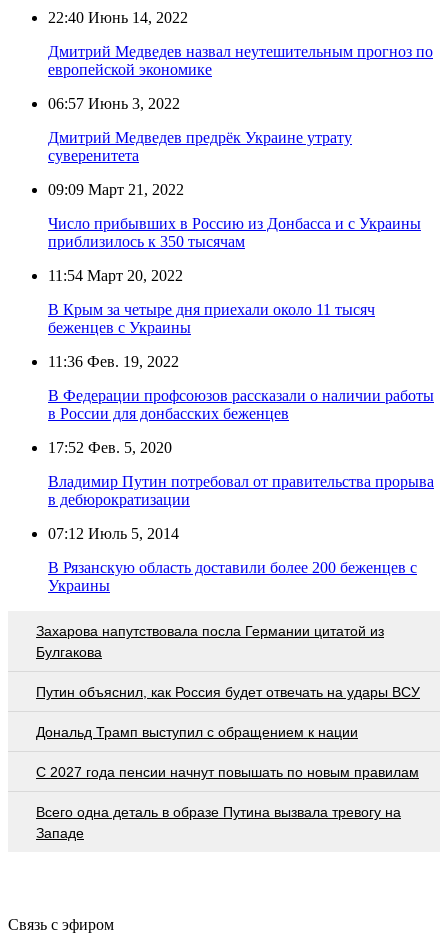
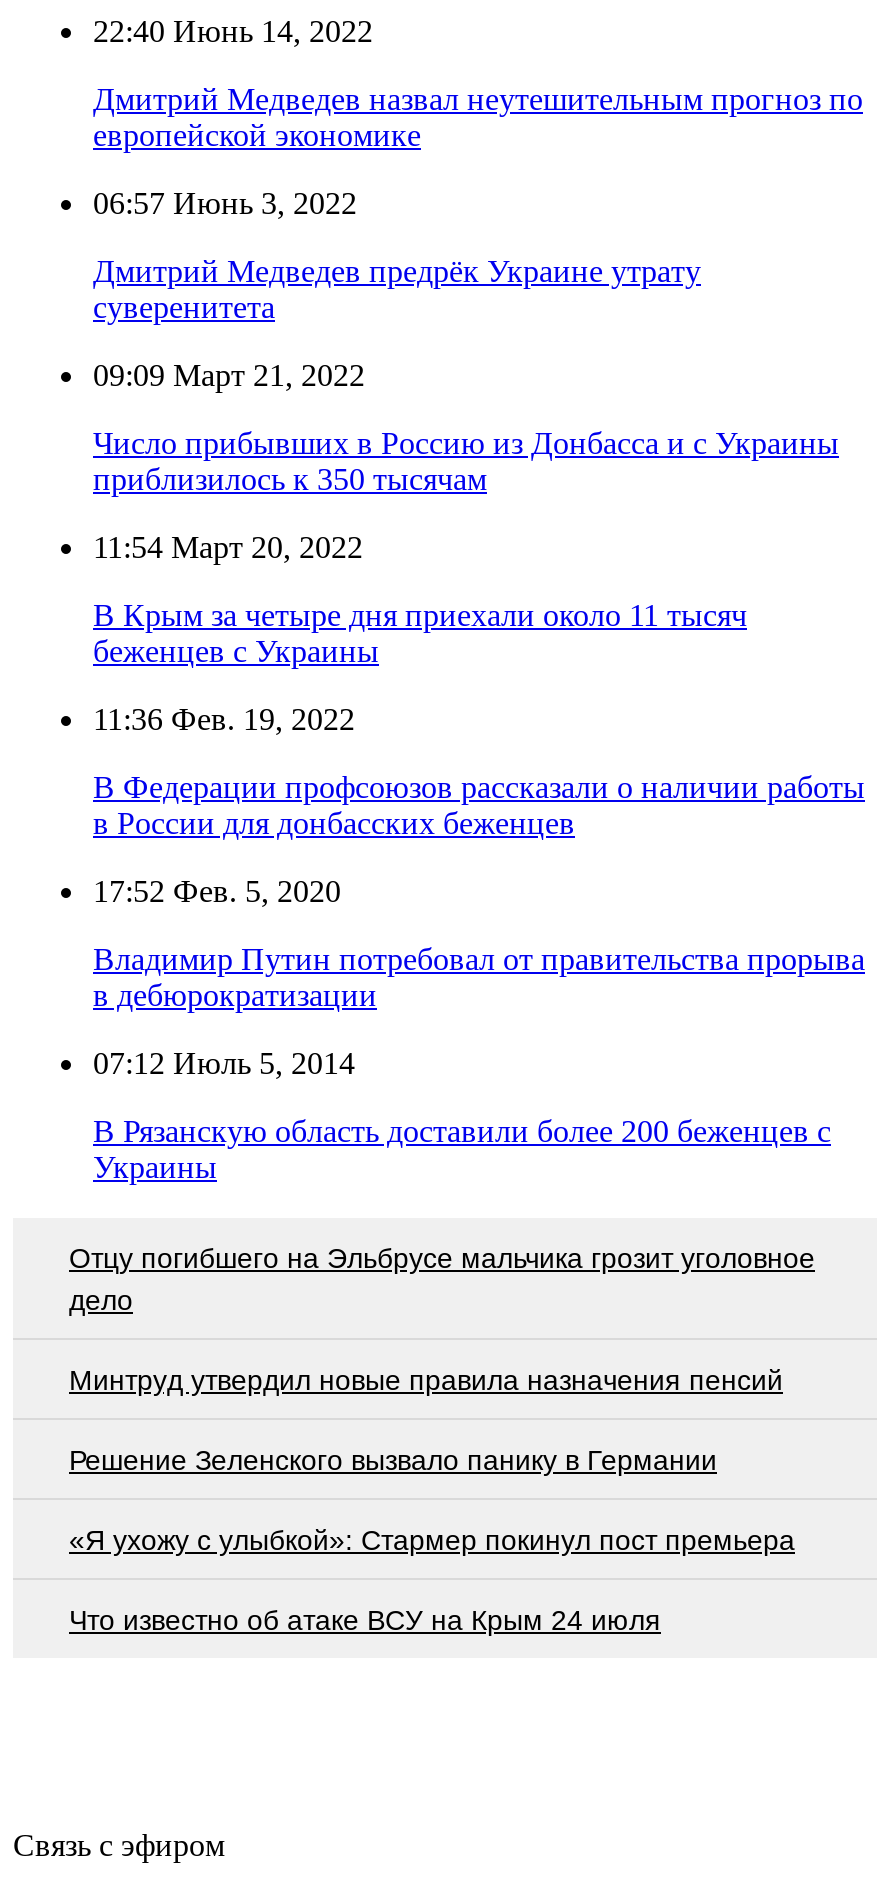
- Захарова напутствовала посла Германии цитатой из
- Булгакова
+ Отцу погибшего на Эльбрусе мальчика грозит уголовное
+ дело

- Путин объяснил, как Россия будет отвечать на удары ВСУ
+ Минтруд утвердил новые правила назначения пенсий

- Дональд Трамп выступил с обращением к нации
+ Решение Зеленского вызвало панику в Германии

- С 2027 года пенсии начнут повышать по новым правилам
+ «Я ухожу с улыбкой»: Стармер покинул пост премьера

- Всего одна деталь в образе Путина вызвала тревогу на
- Западе
+ Что известно об атаке ВСУ на Крым 24 июля
